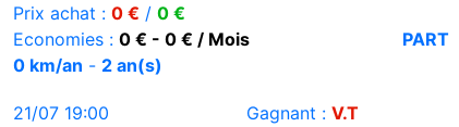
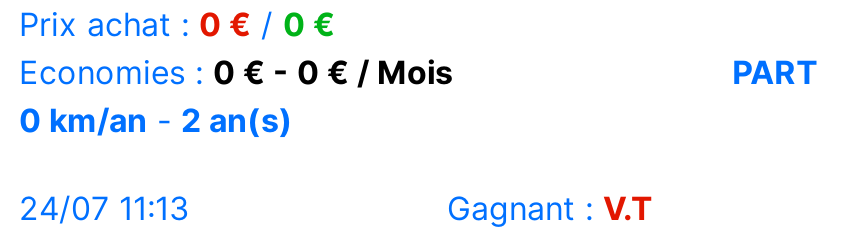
- 21/07 19:00
+ 24/07 11:13
